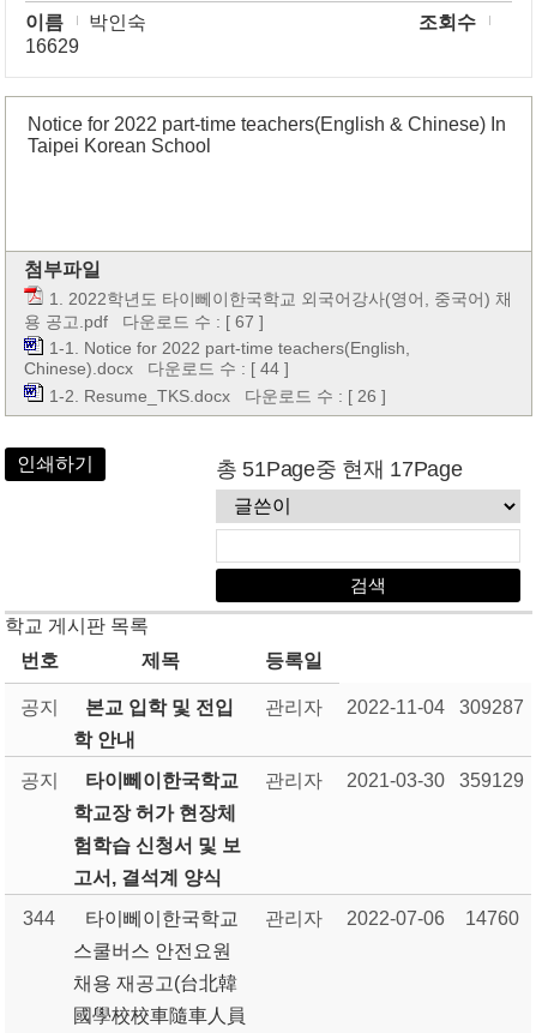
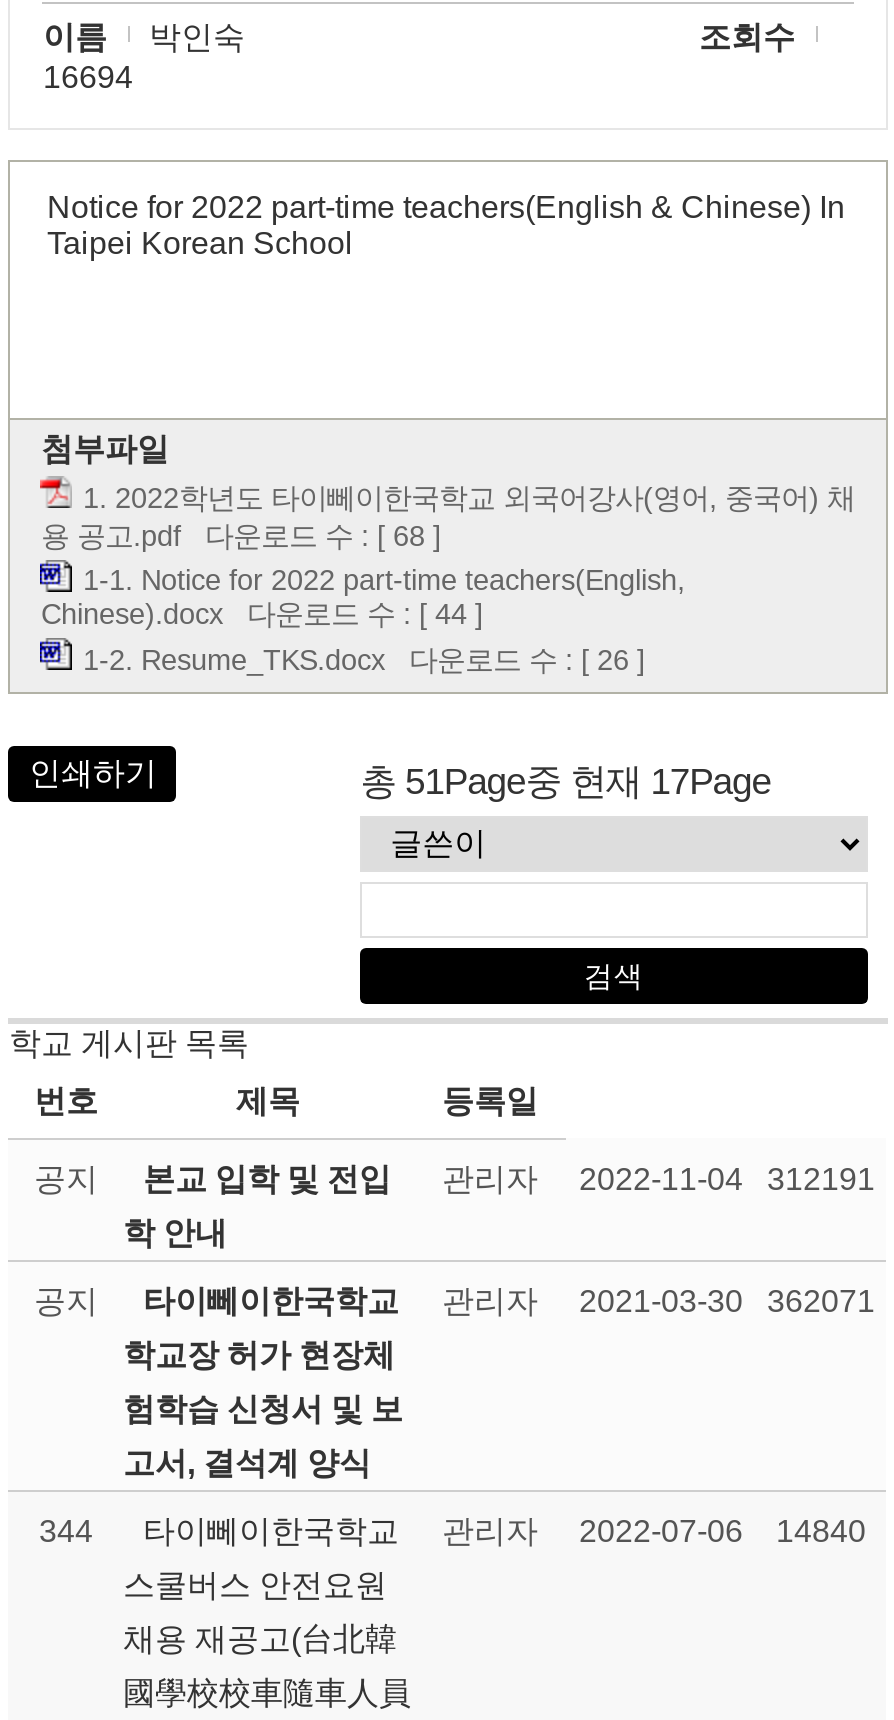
- 16629
+ 16694

- 용 공고.pdf 다운로드 수 : [ 67 ]
+ 용 공고.pdf 다운로드 수 : [ 68 ]

- 공지 본교 입학 및 전입 관리자 2022-11-04 309287
+ 공지 본교 입학 및 전입 관리자 2022-11-04 312191

- 공지 타이뻬이한국학교 관리자 2021-03-30 359129
+ 공지 타이뻬이한국학교 관리자 2021-03-30 362071

- 344 타이뻬이한국학교 관리자 2022-07-06 14760
+ 344 타이뻬이한국학교 관리자 2022-07-06 14840
